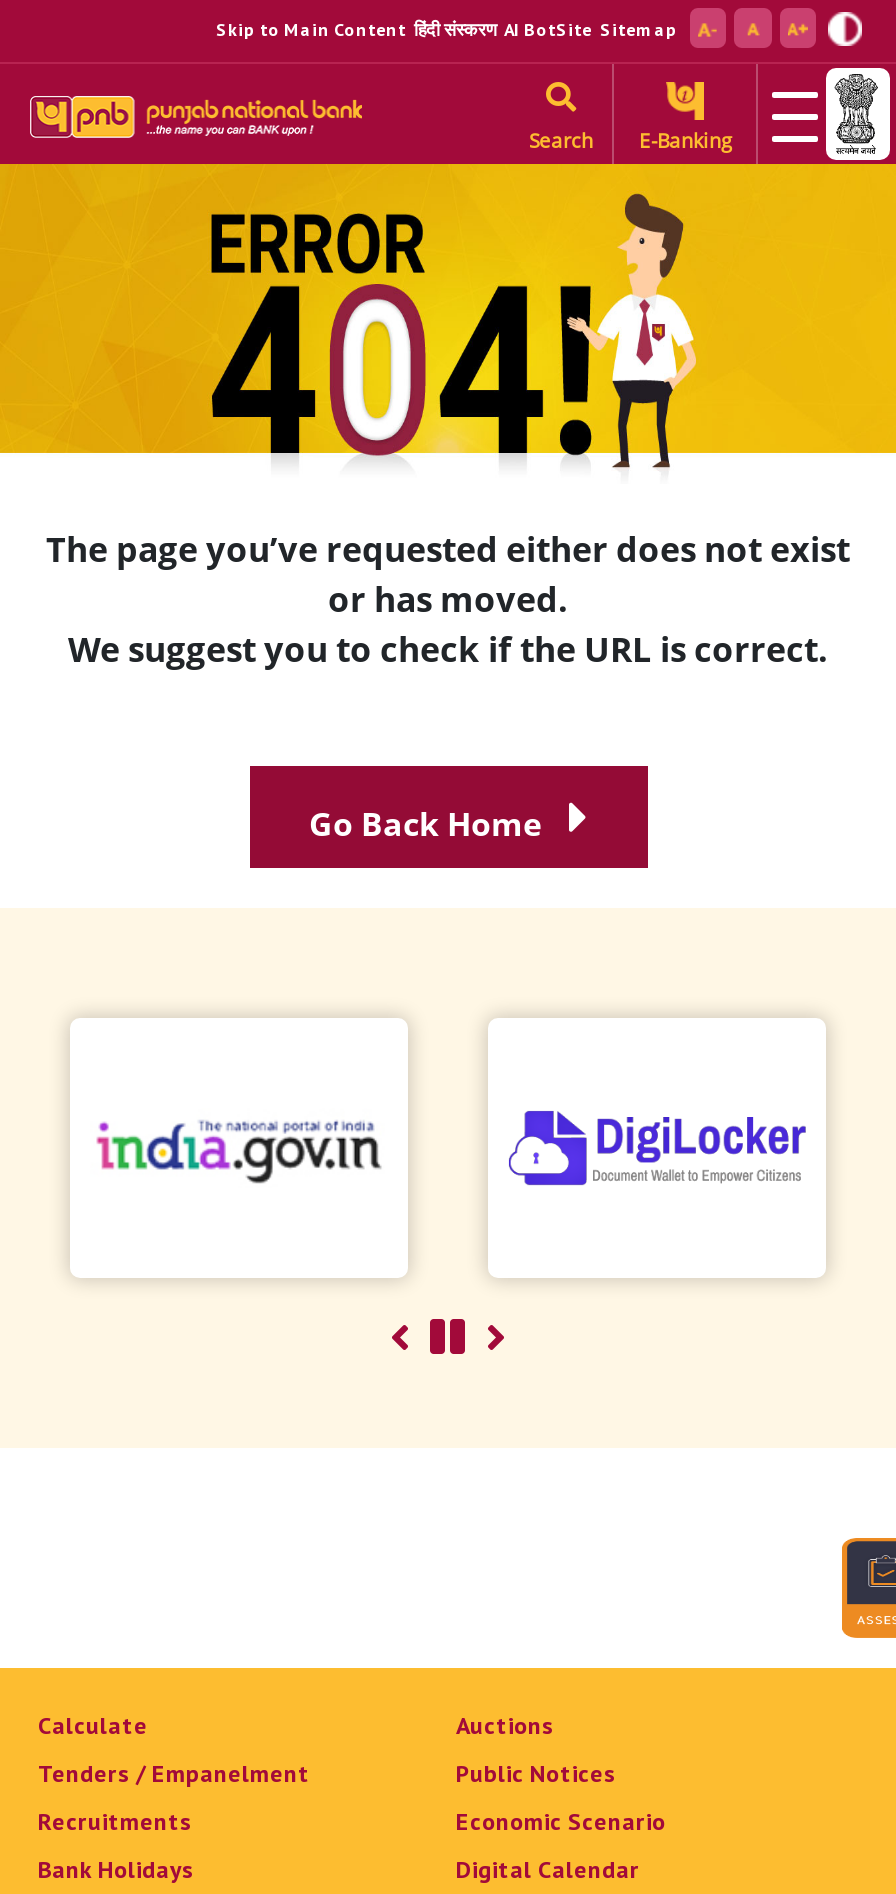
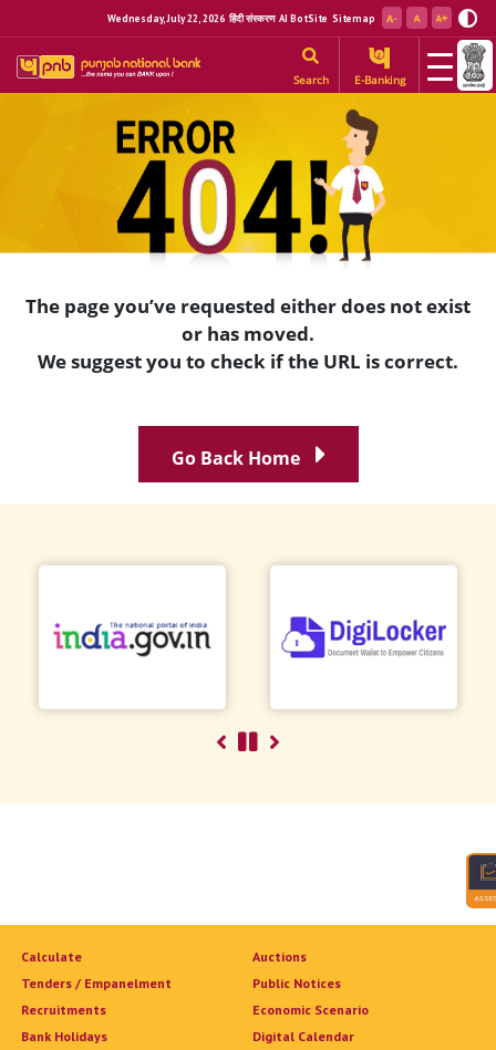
- Skip to Main Content हिंदी संस्करण AI BotSite Sitemap
+ Wednesday, July 22, 2026 हिंदी संस्करण AI BotSite Sitemap
